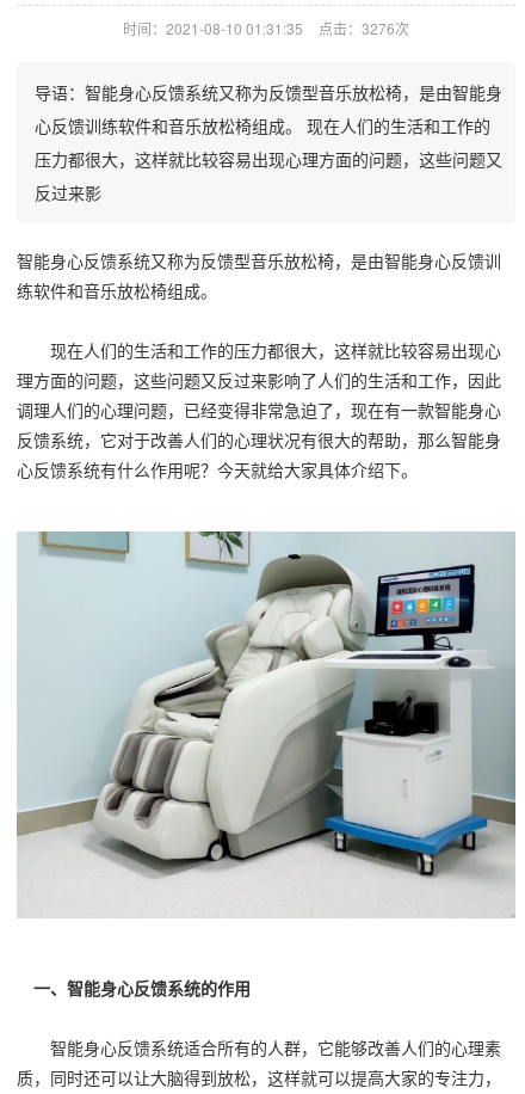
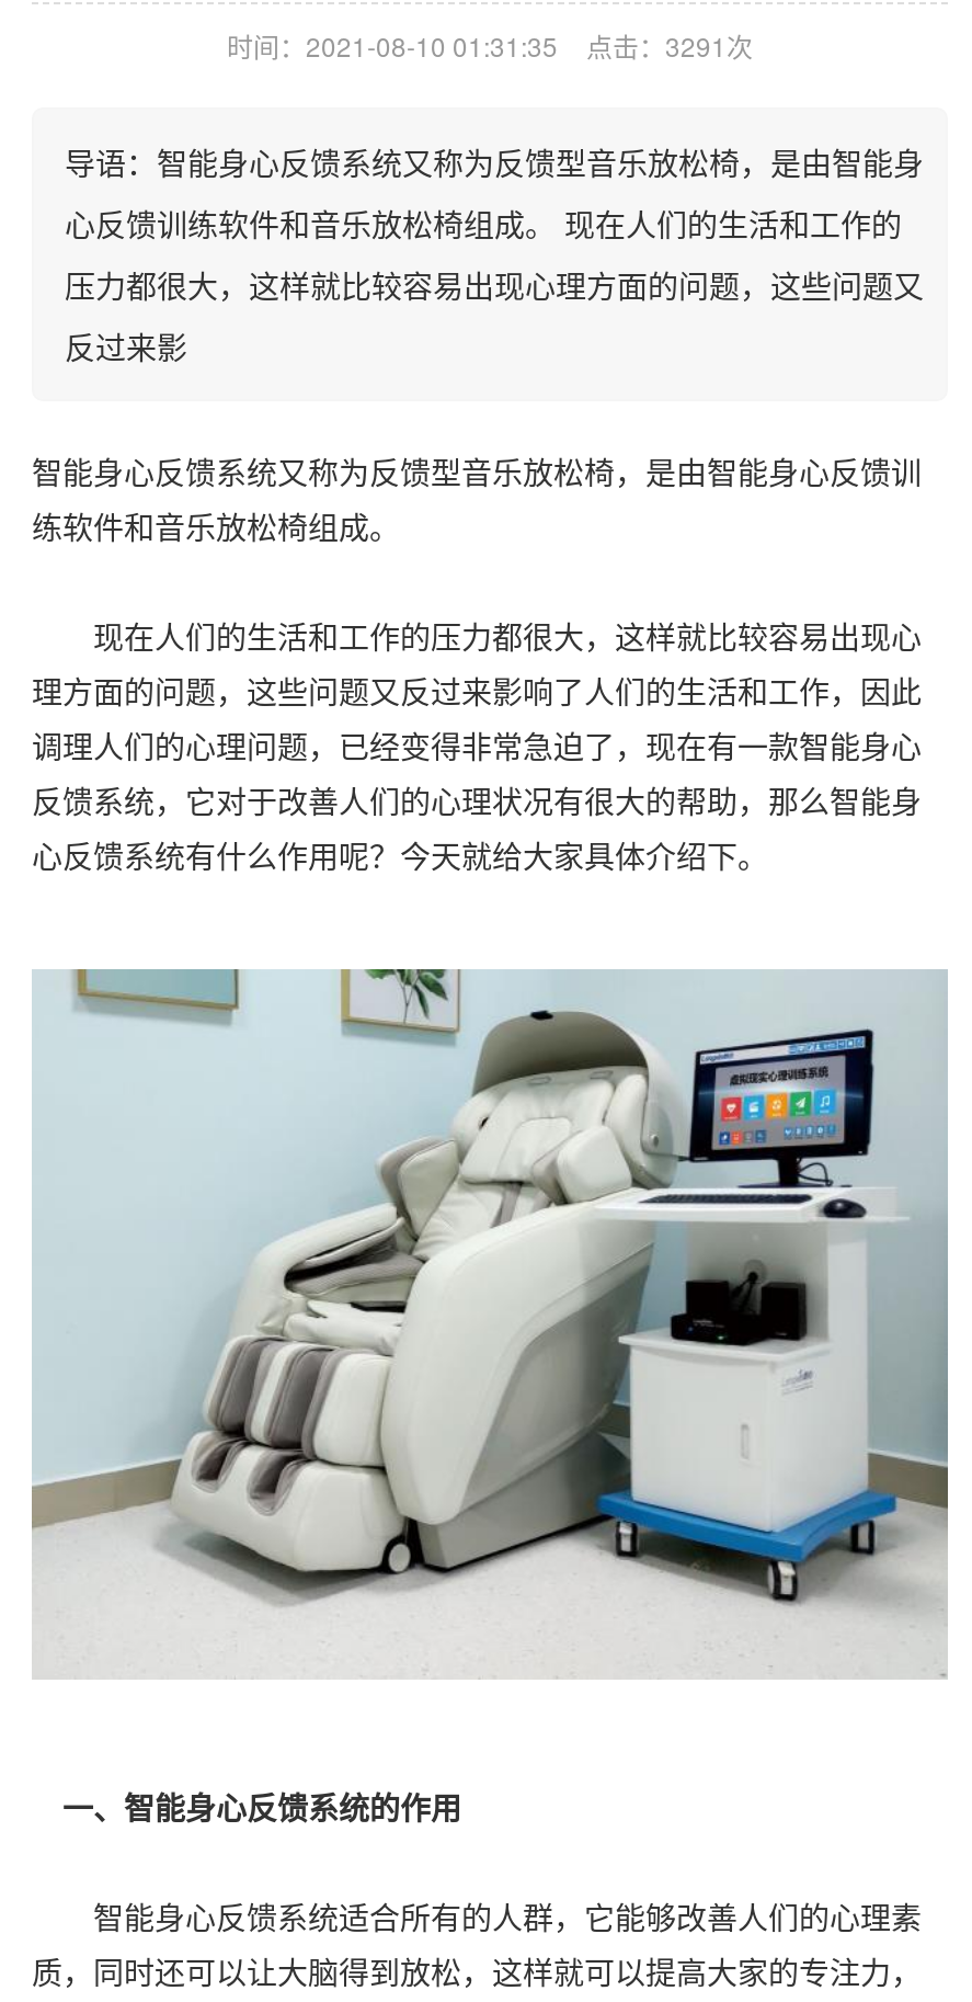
- 时间：2021-08-10 01:31:35 点击：3276次
+ 时间：2021-08-10 01:31:35 点击：3291次
